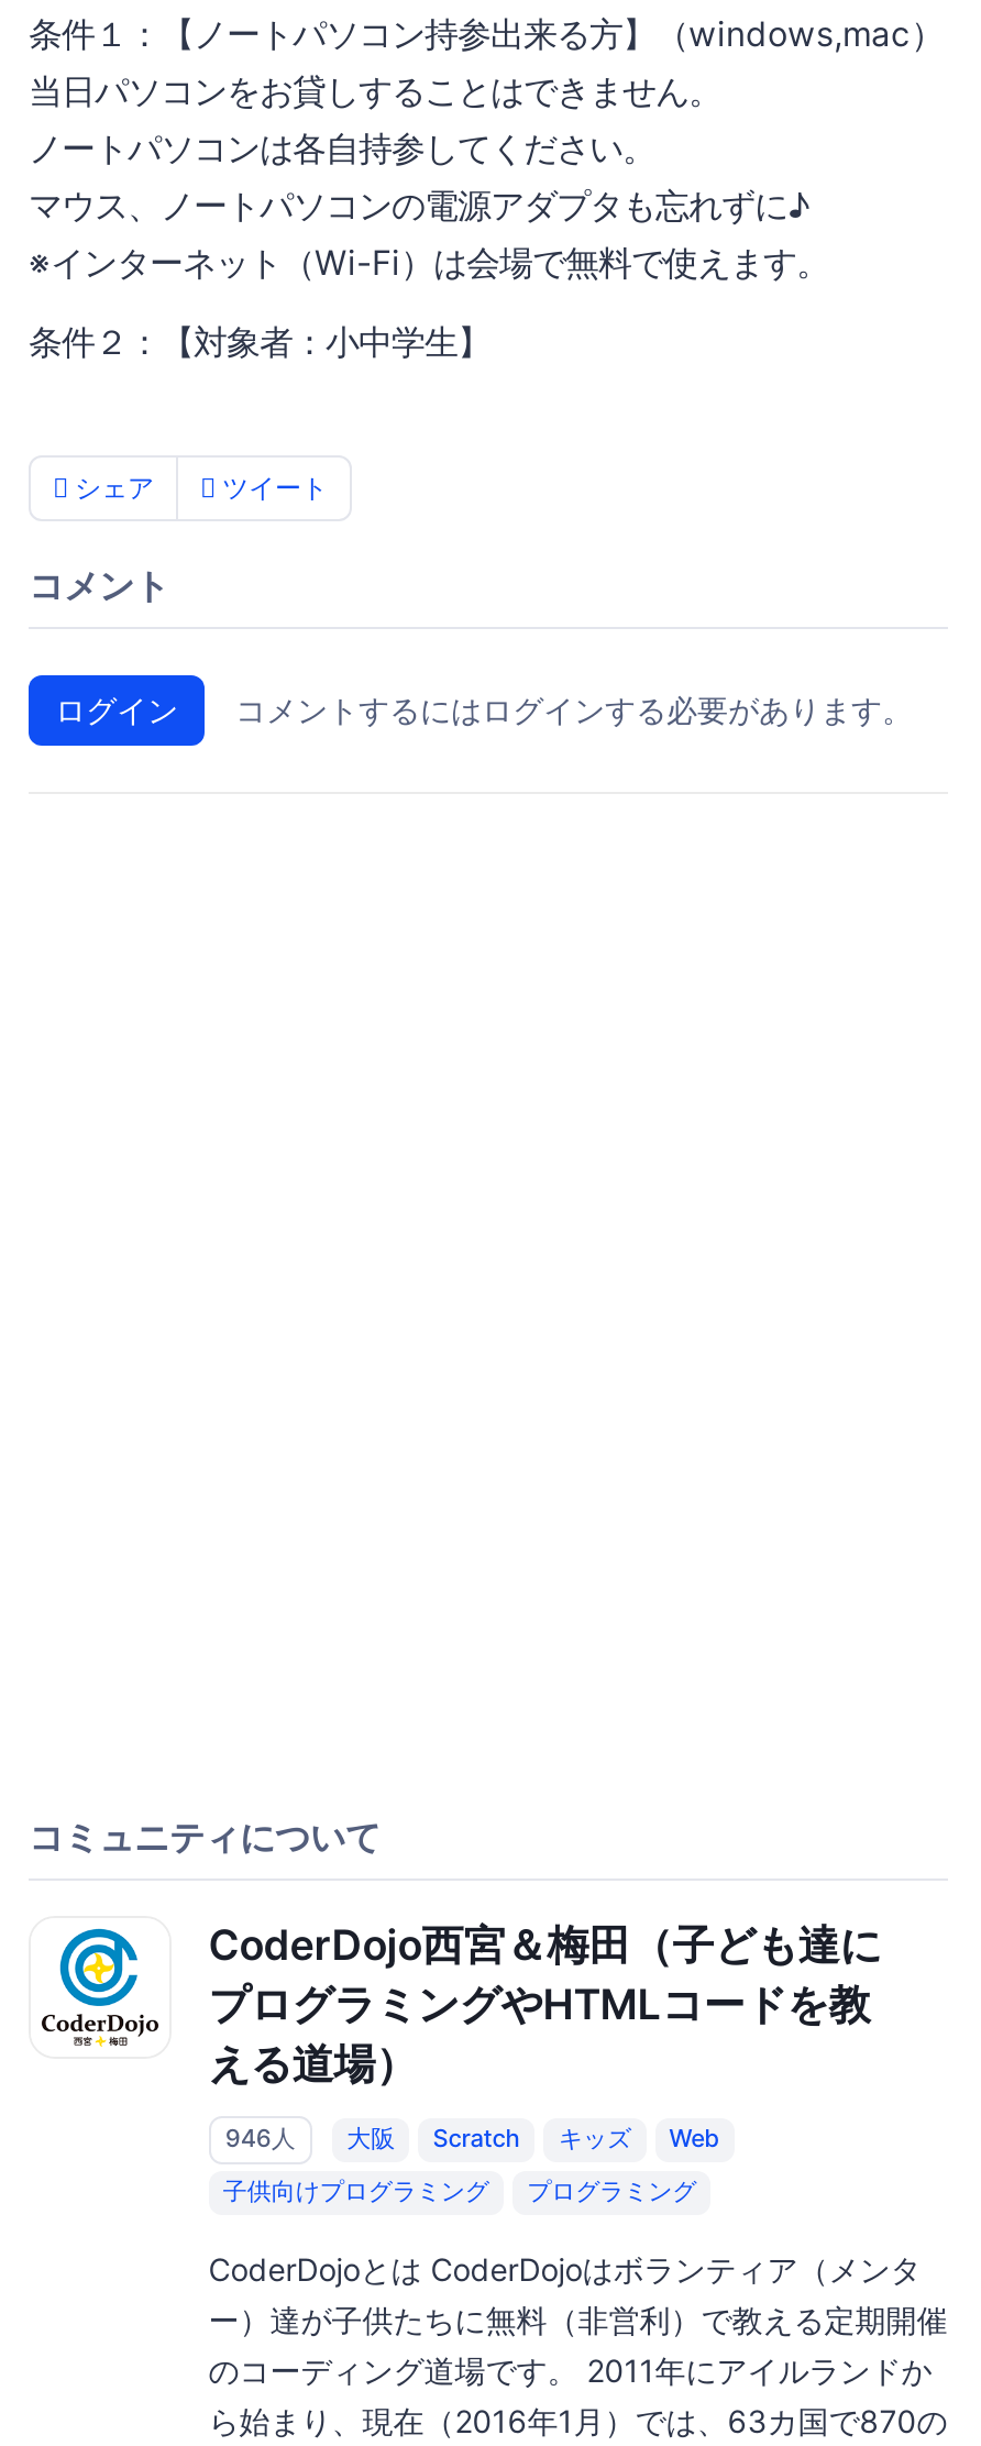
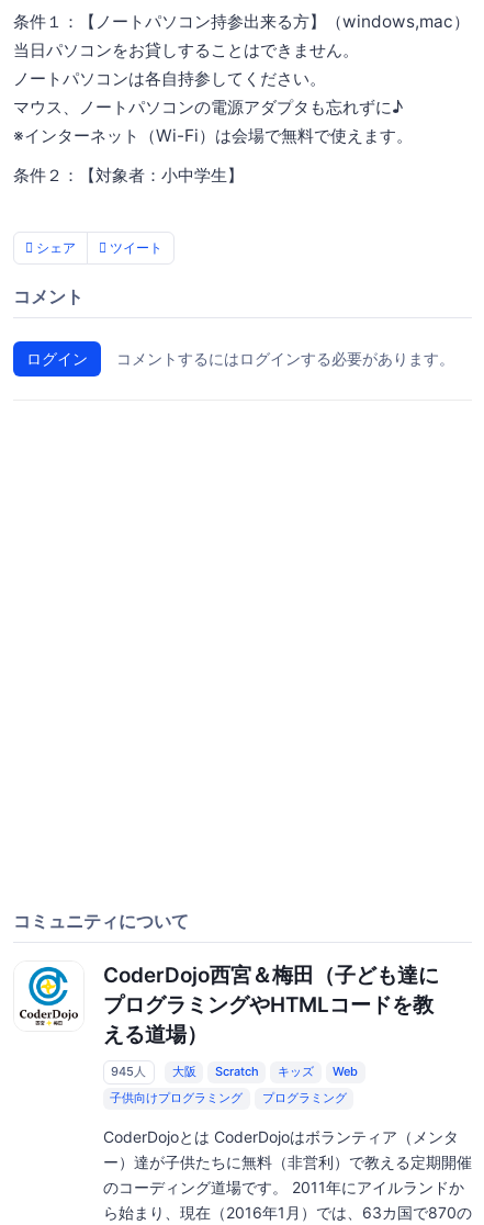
- 946人 大阪 Scratch キッズ Web
+ 945人 大阪 Scratch キッズ Web
